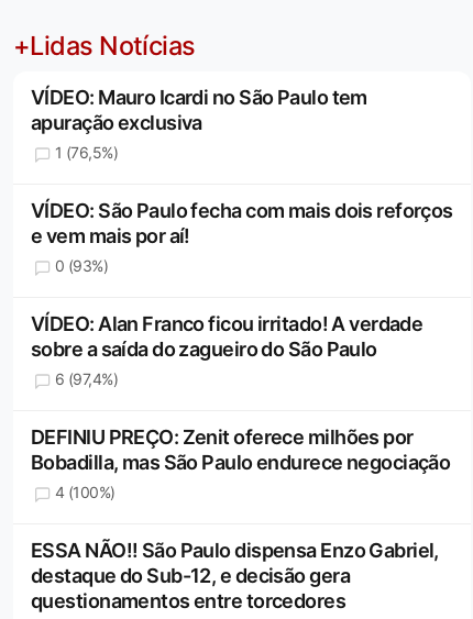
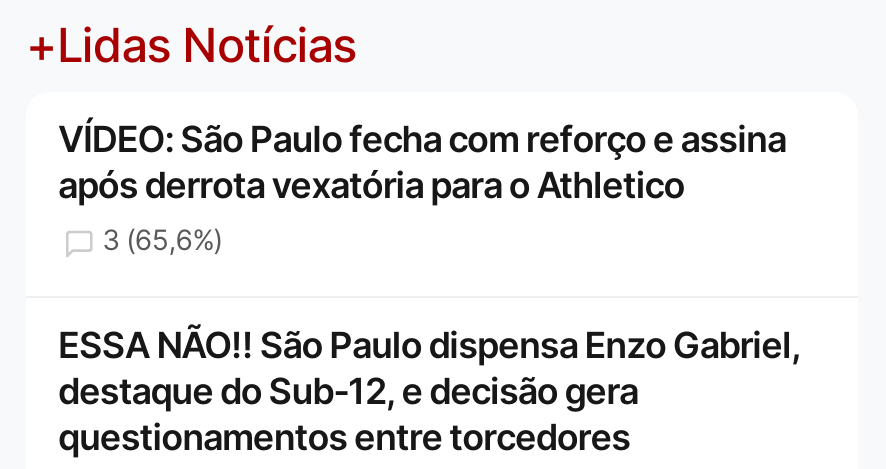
- VÍDEO: Mauro Icardi no São Paulo tem
- apuração exclusiva
- 1 (76,5%)
- VÍDEO: São Paulo fecha com mais dois reforços
- e vem mais por aí!
- 0 (93%)
- VÍDEO: Alan Franco ficou irritado! A verdade
- sobre a saída do zagueiro do São Paulo
- 6 (97,4%)
- DEFINIU PREÇO: Zenit oferece milhões por
- Bobadilla, mas São Paulo endurece negociação
- 4 (100%)
+ VÍDEO: São Paulo fecha com reforço e assina
+ após derrota vexatória para o Athletico
+ 3 (65,6%)
